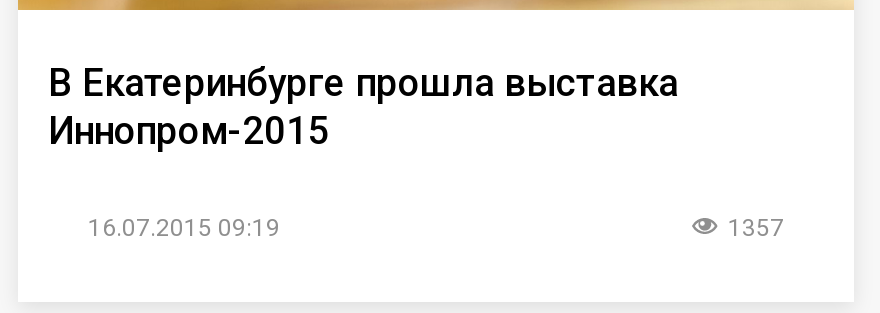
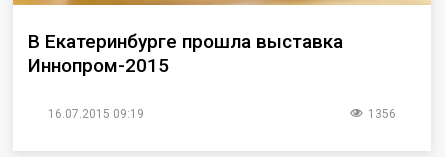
- 1357
+ 1356
